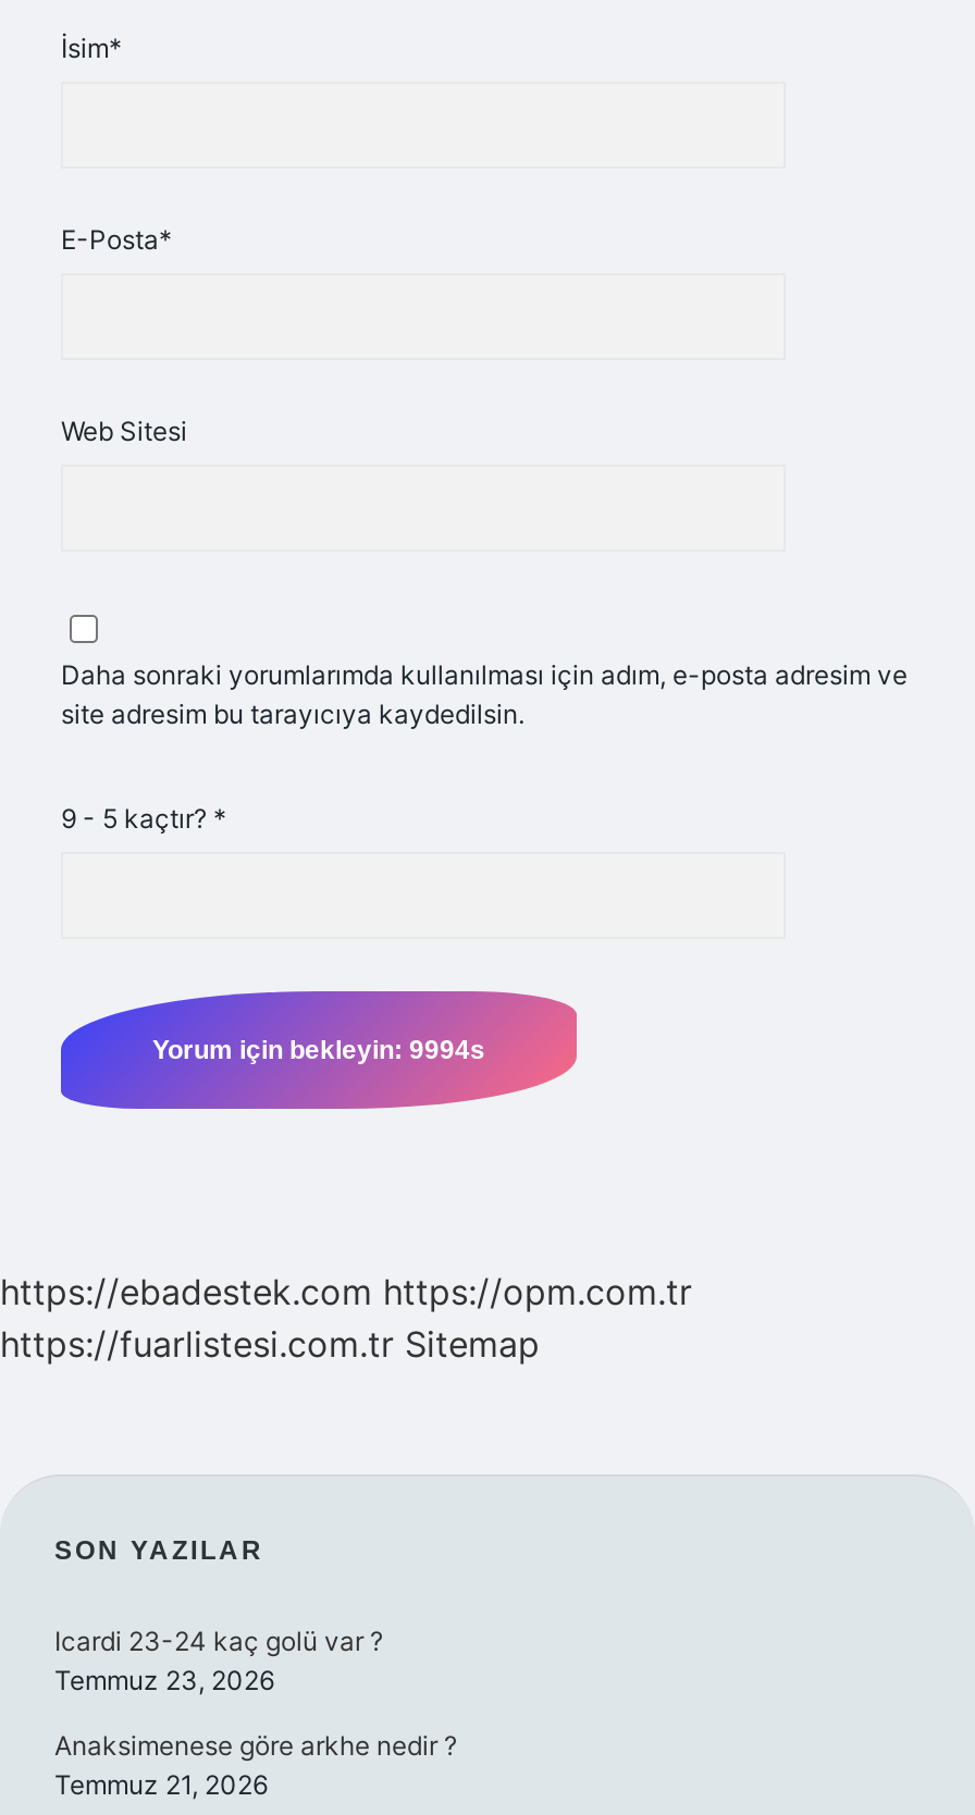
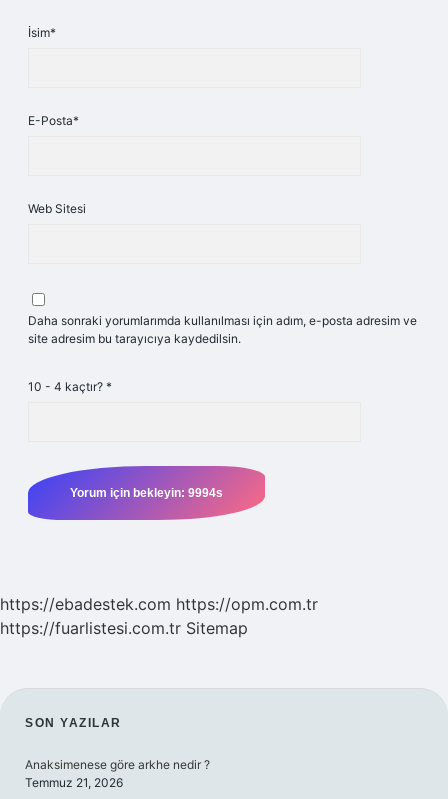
- 9 - 5 kaçtır? *
+ 10 - 4 kaçtır? *

- Icardi 23-24 kaç golü var ?
- Temmuz 23, 2026
